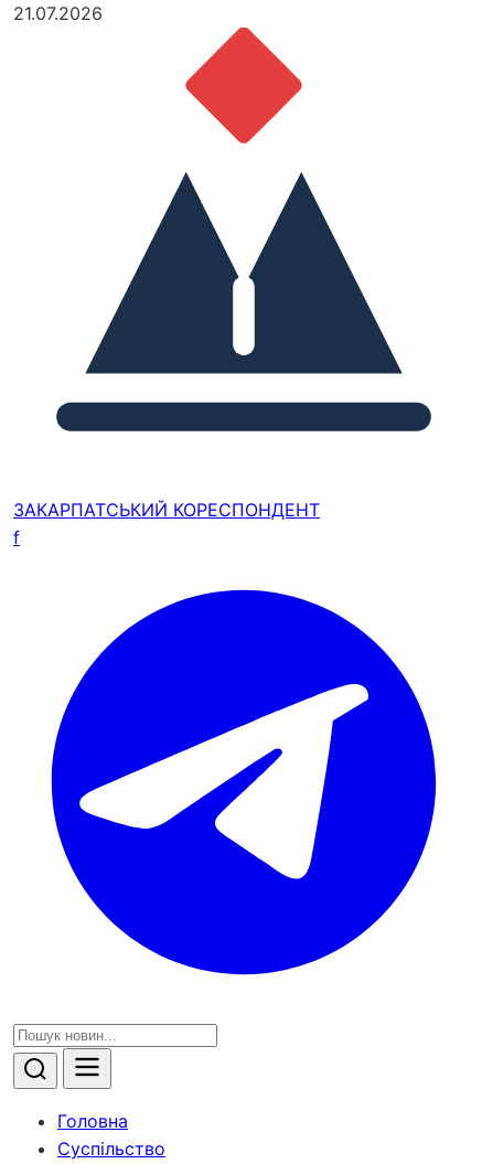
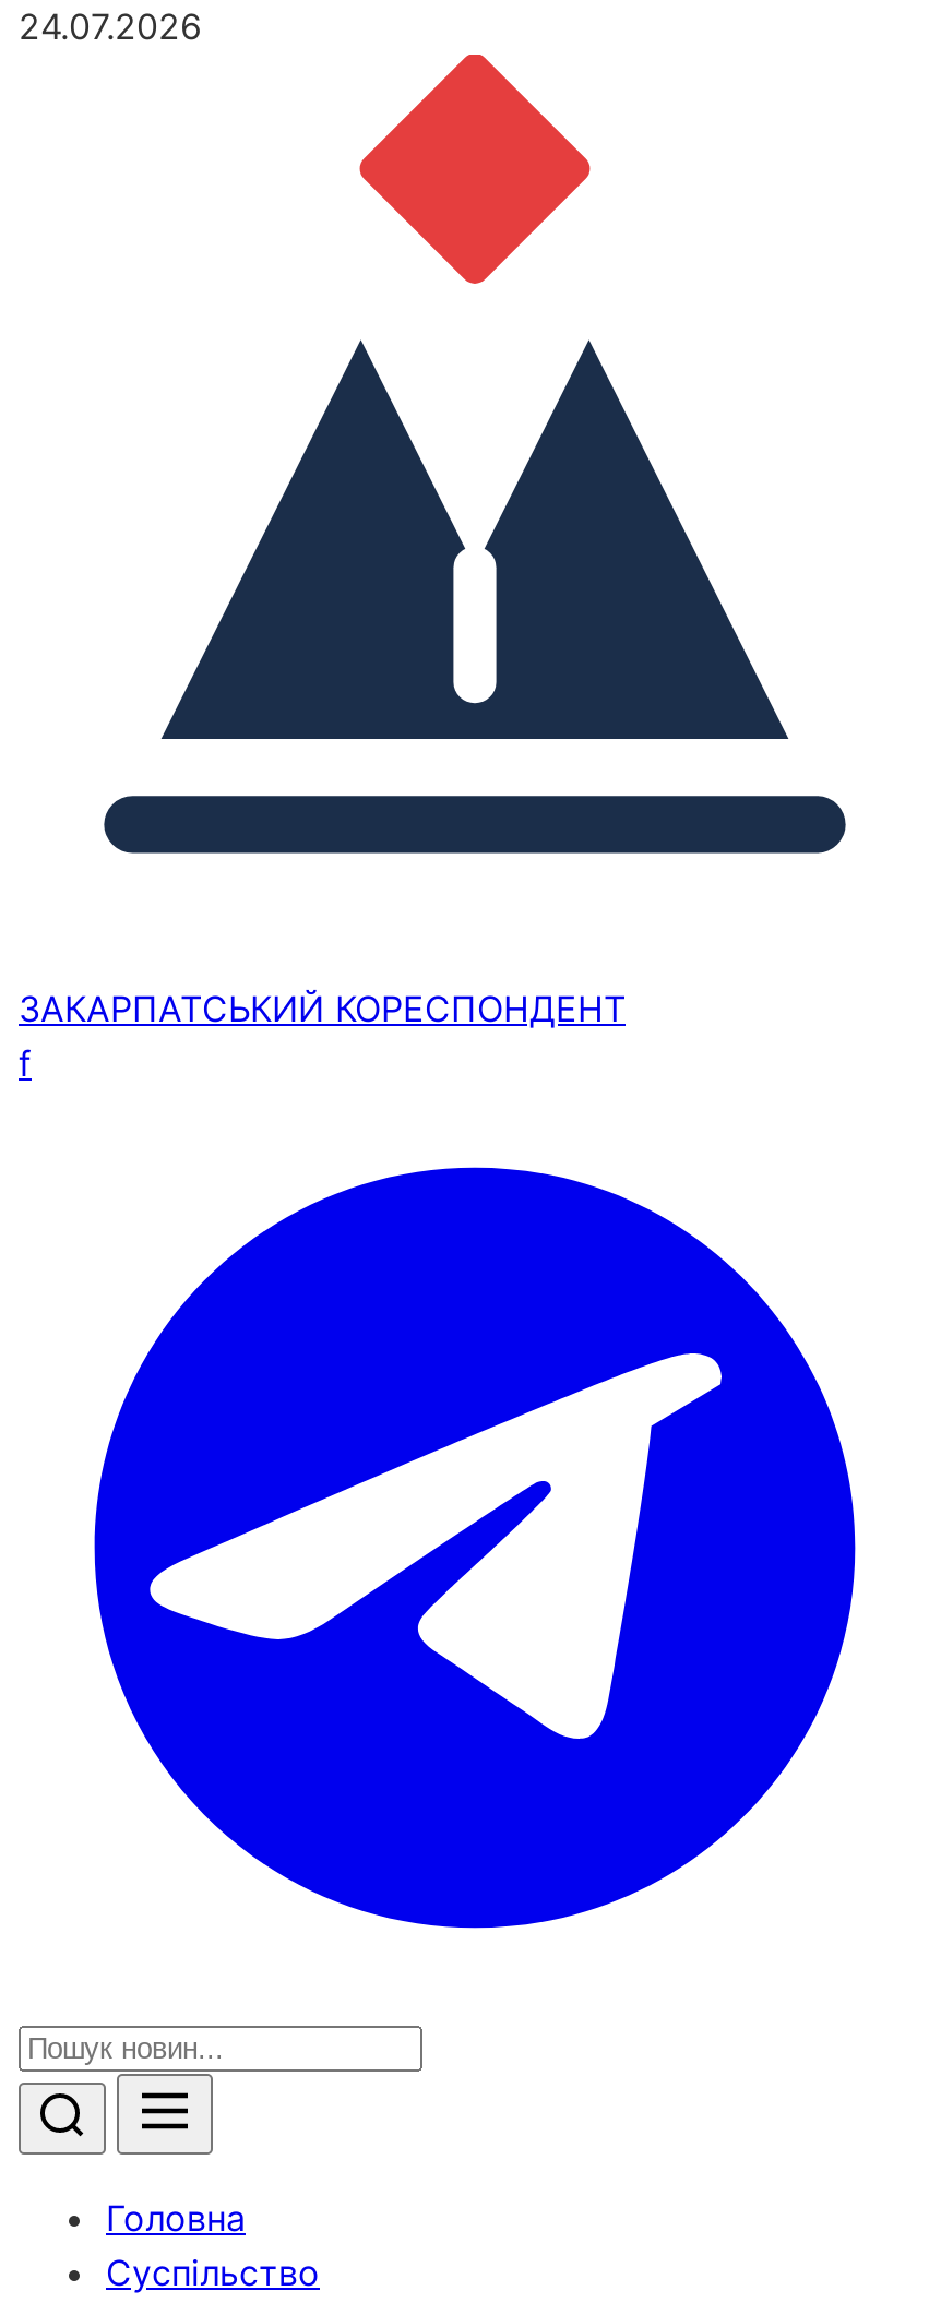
- 21.07.2026
+ 24.07.2026
